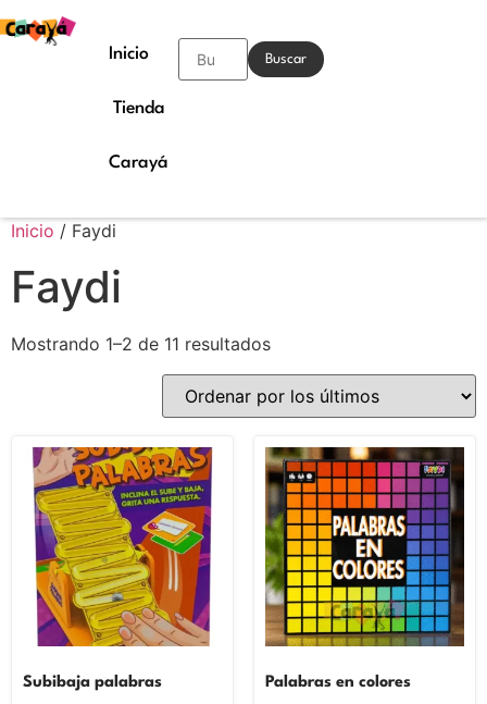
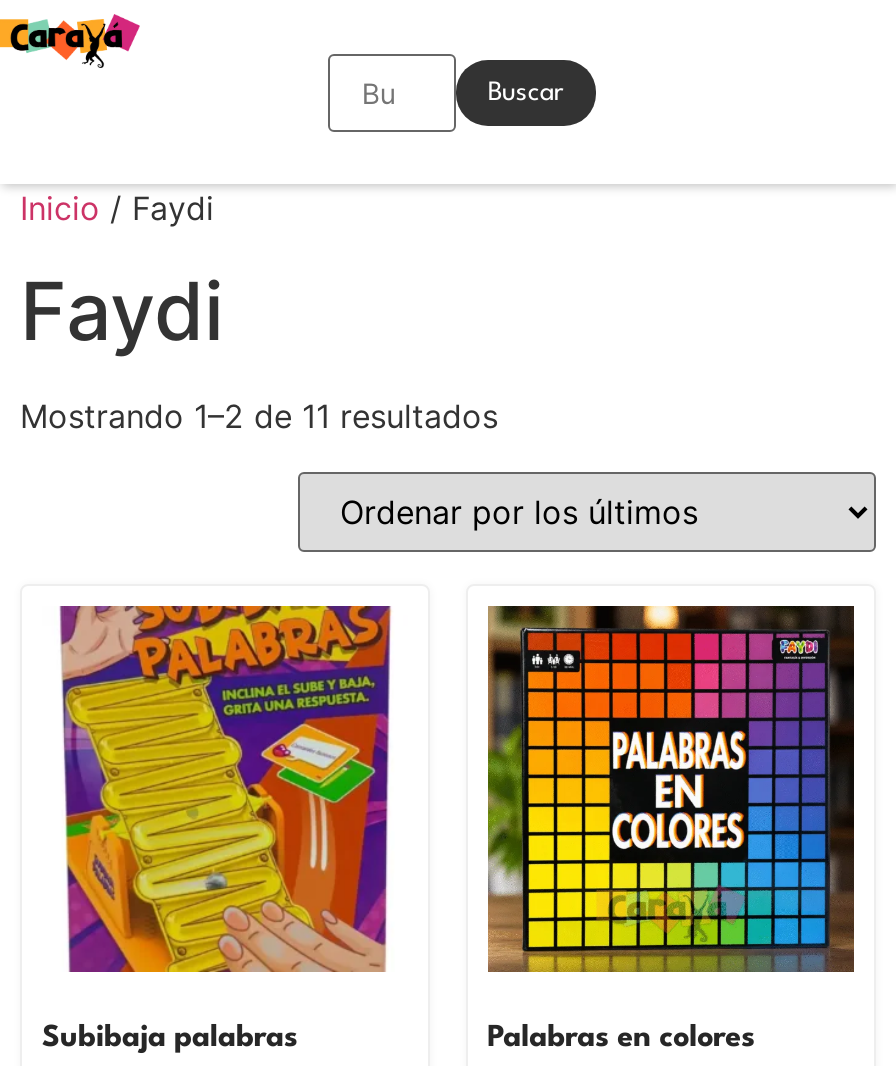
- Inicio
- Tienda
- Carayá
